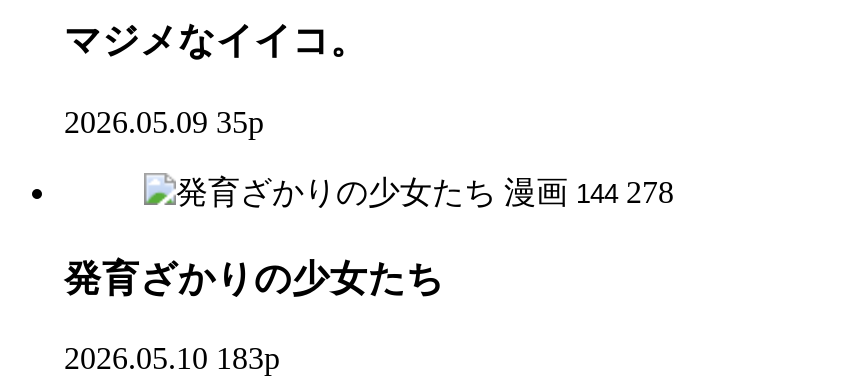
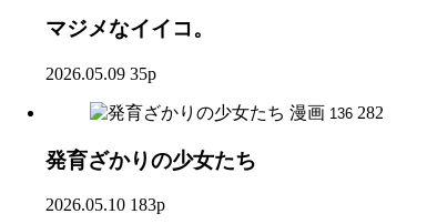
- 漫画 144 278
+ 漫画 136 282
